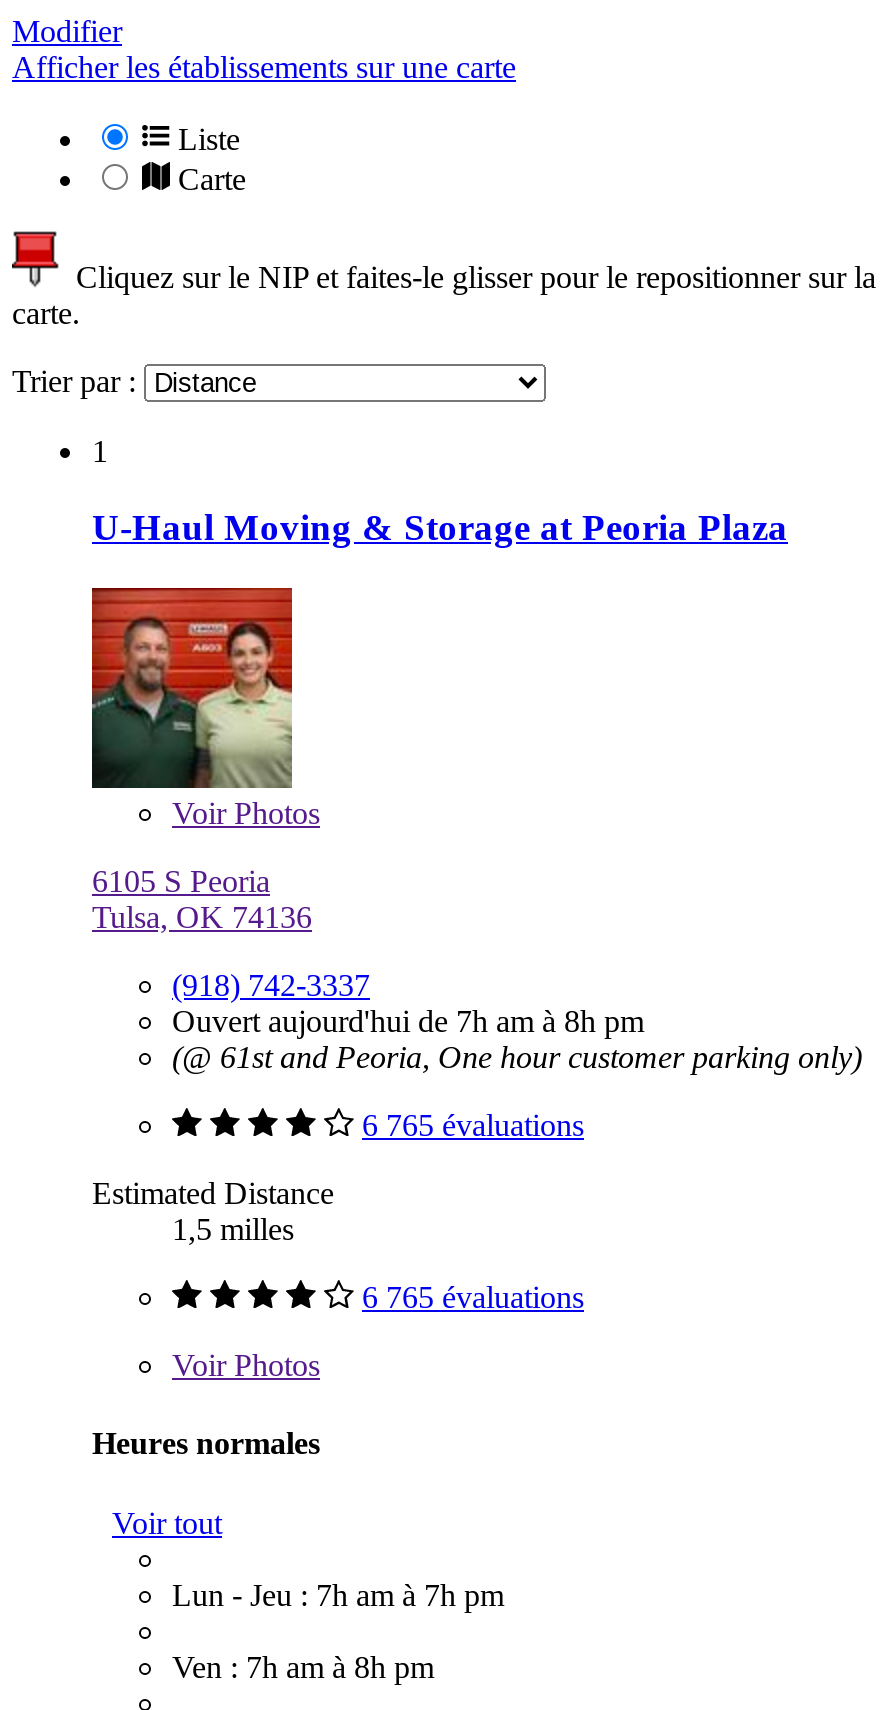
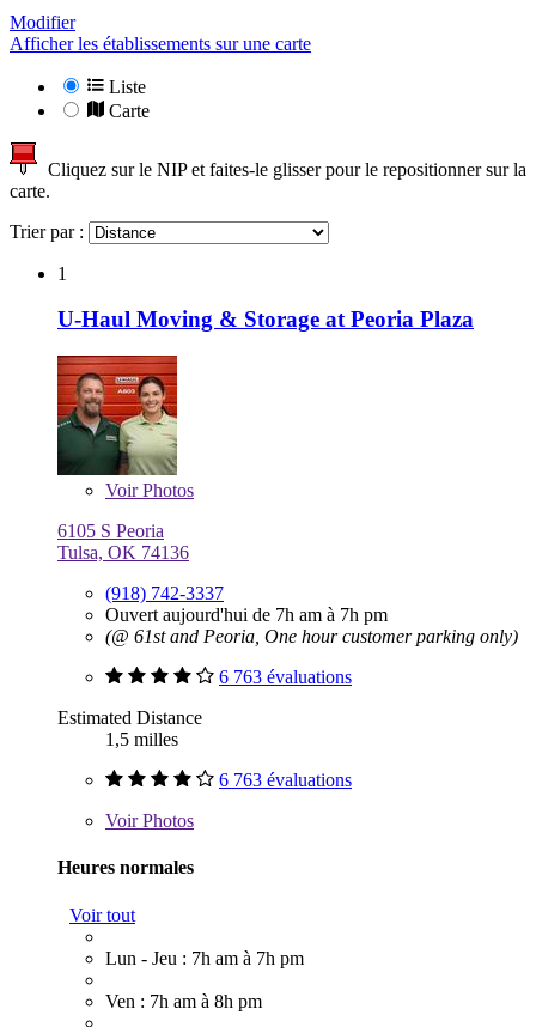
- Ouvert aujourd'hui de 7h am à 8h pm
+ Ouvert aujourd'hui de 7h am à 7h pm

- 6 765 évaluations
+ 6 763 évaluations

- 6 765 évaluations
+ 6 763 évaluations
